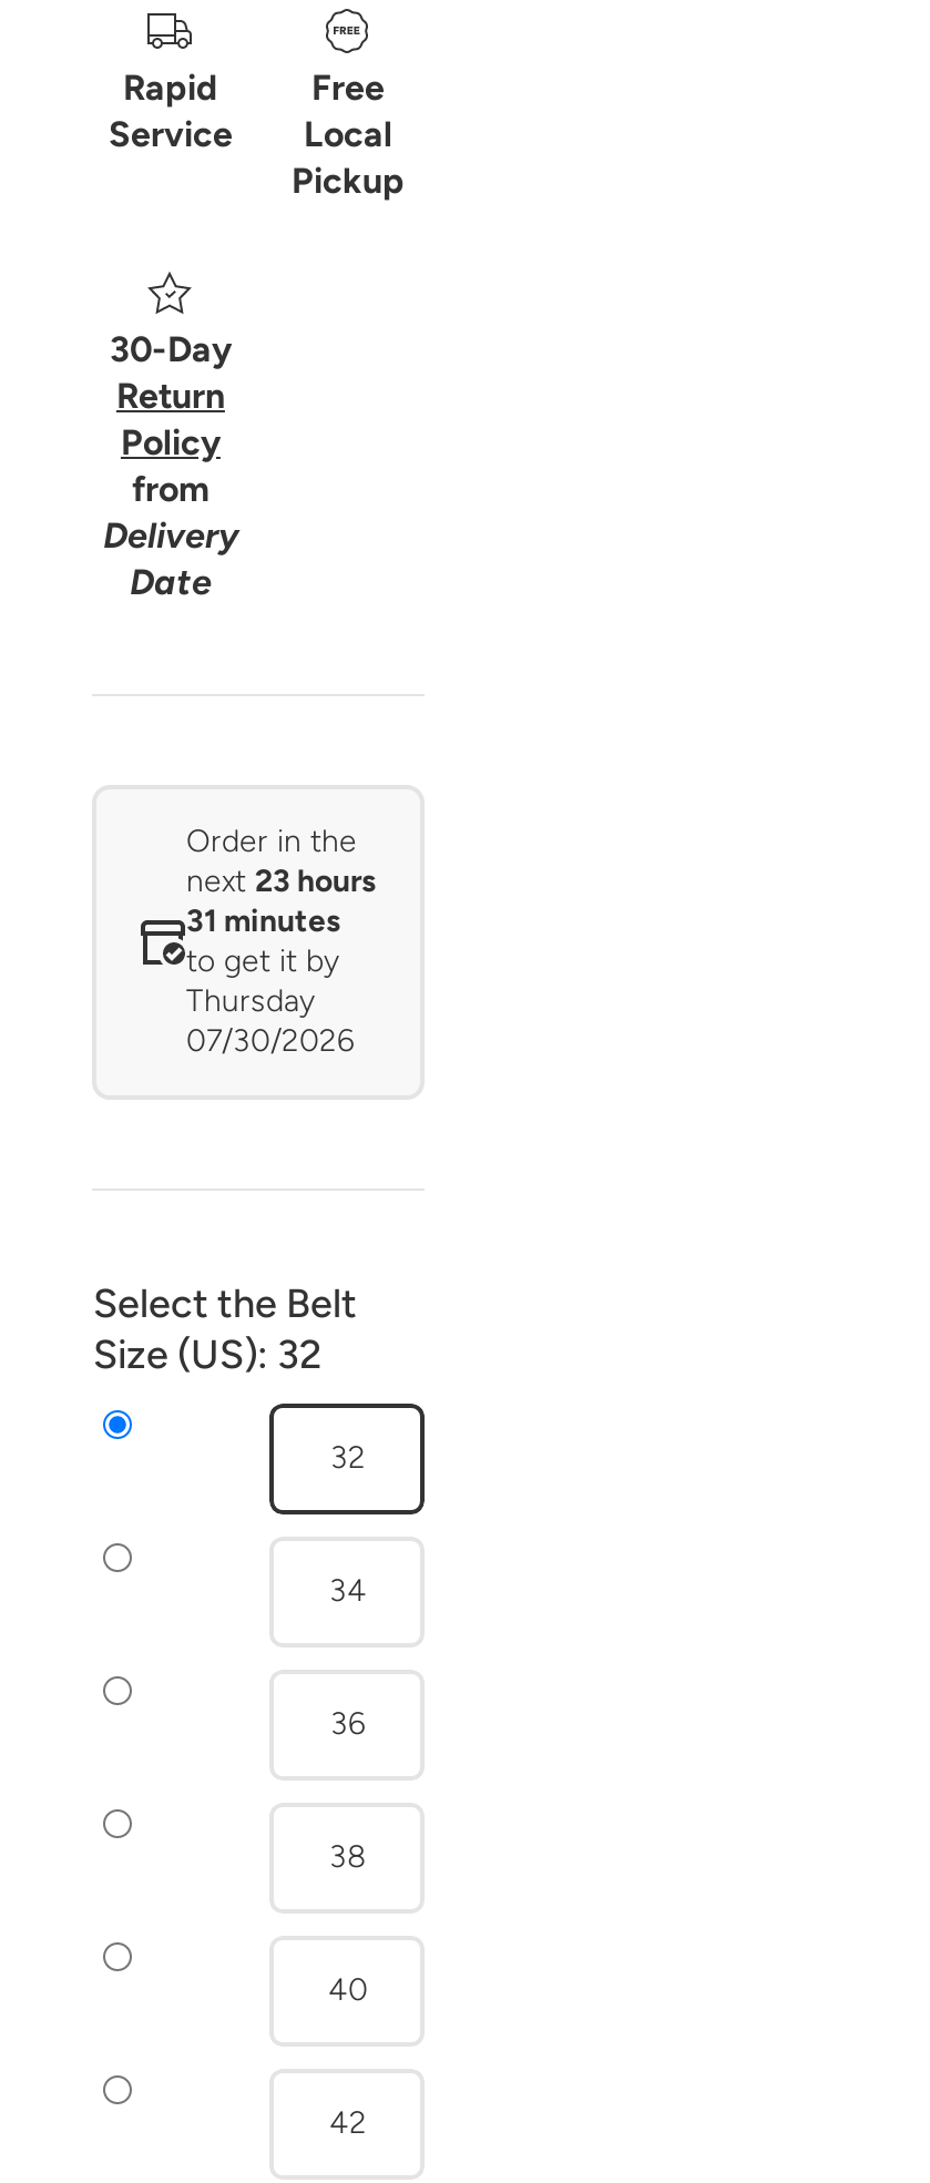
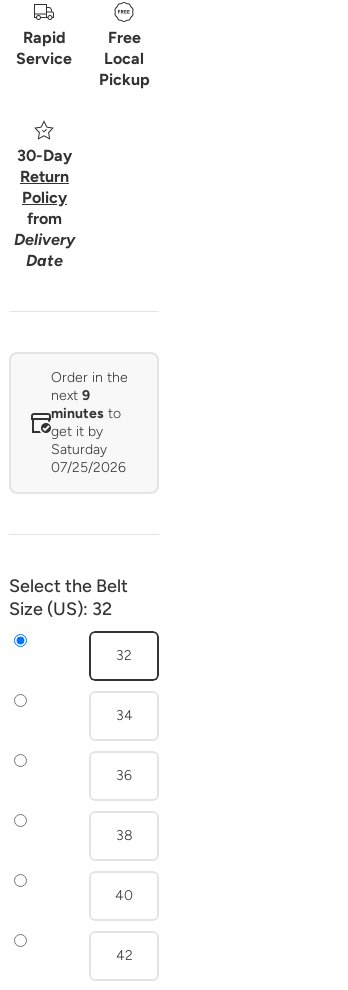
- next 23 hours
- 31 minutes
- to get it by
- Thursday
- 07/30/2026
+ next 9
+ minutes to
+ get it by
+ Saturday
+ 07/25/2026
